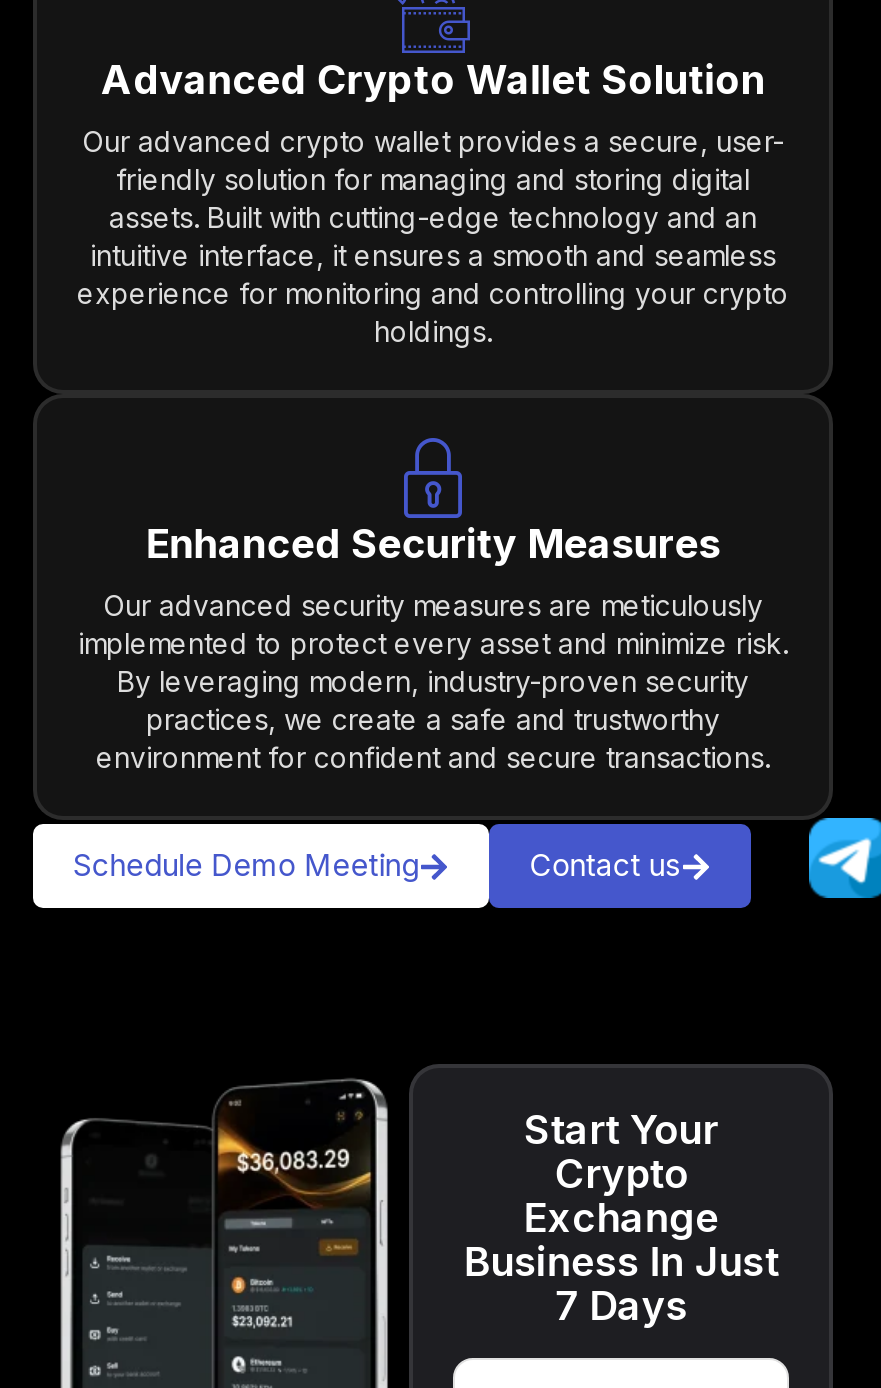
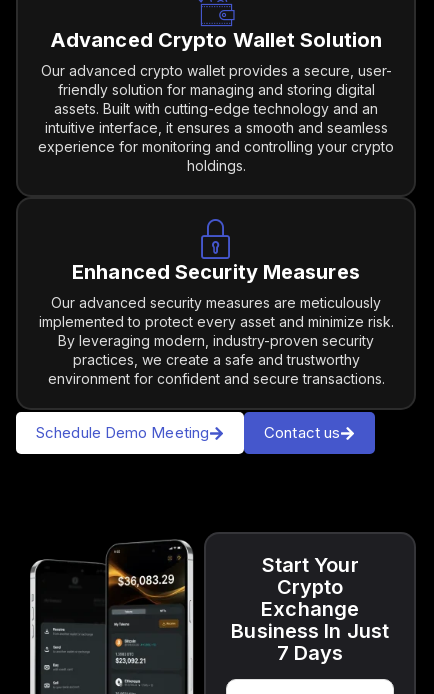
- [image]
